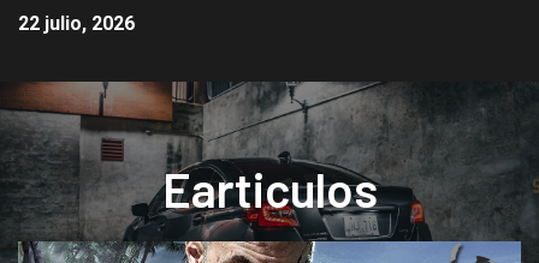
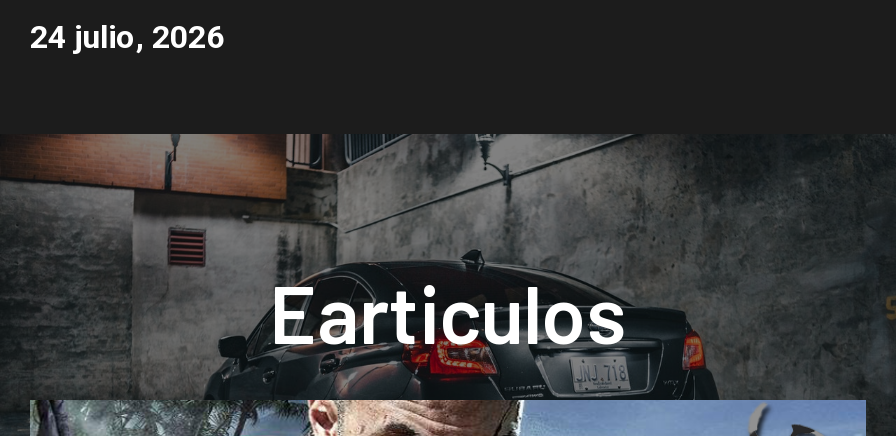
- 22 julio, 2026
+ 24 julio, 2026
